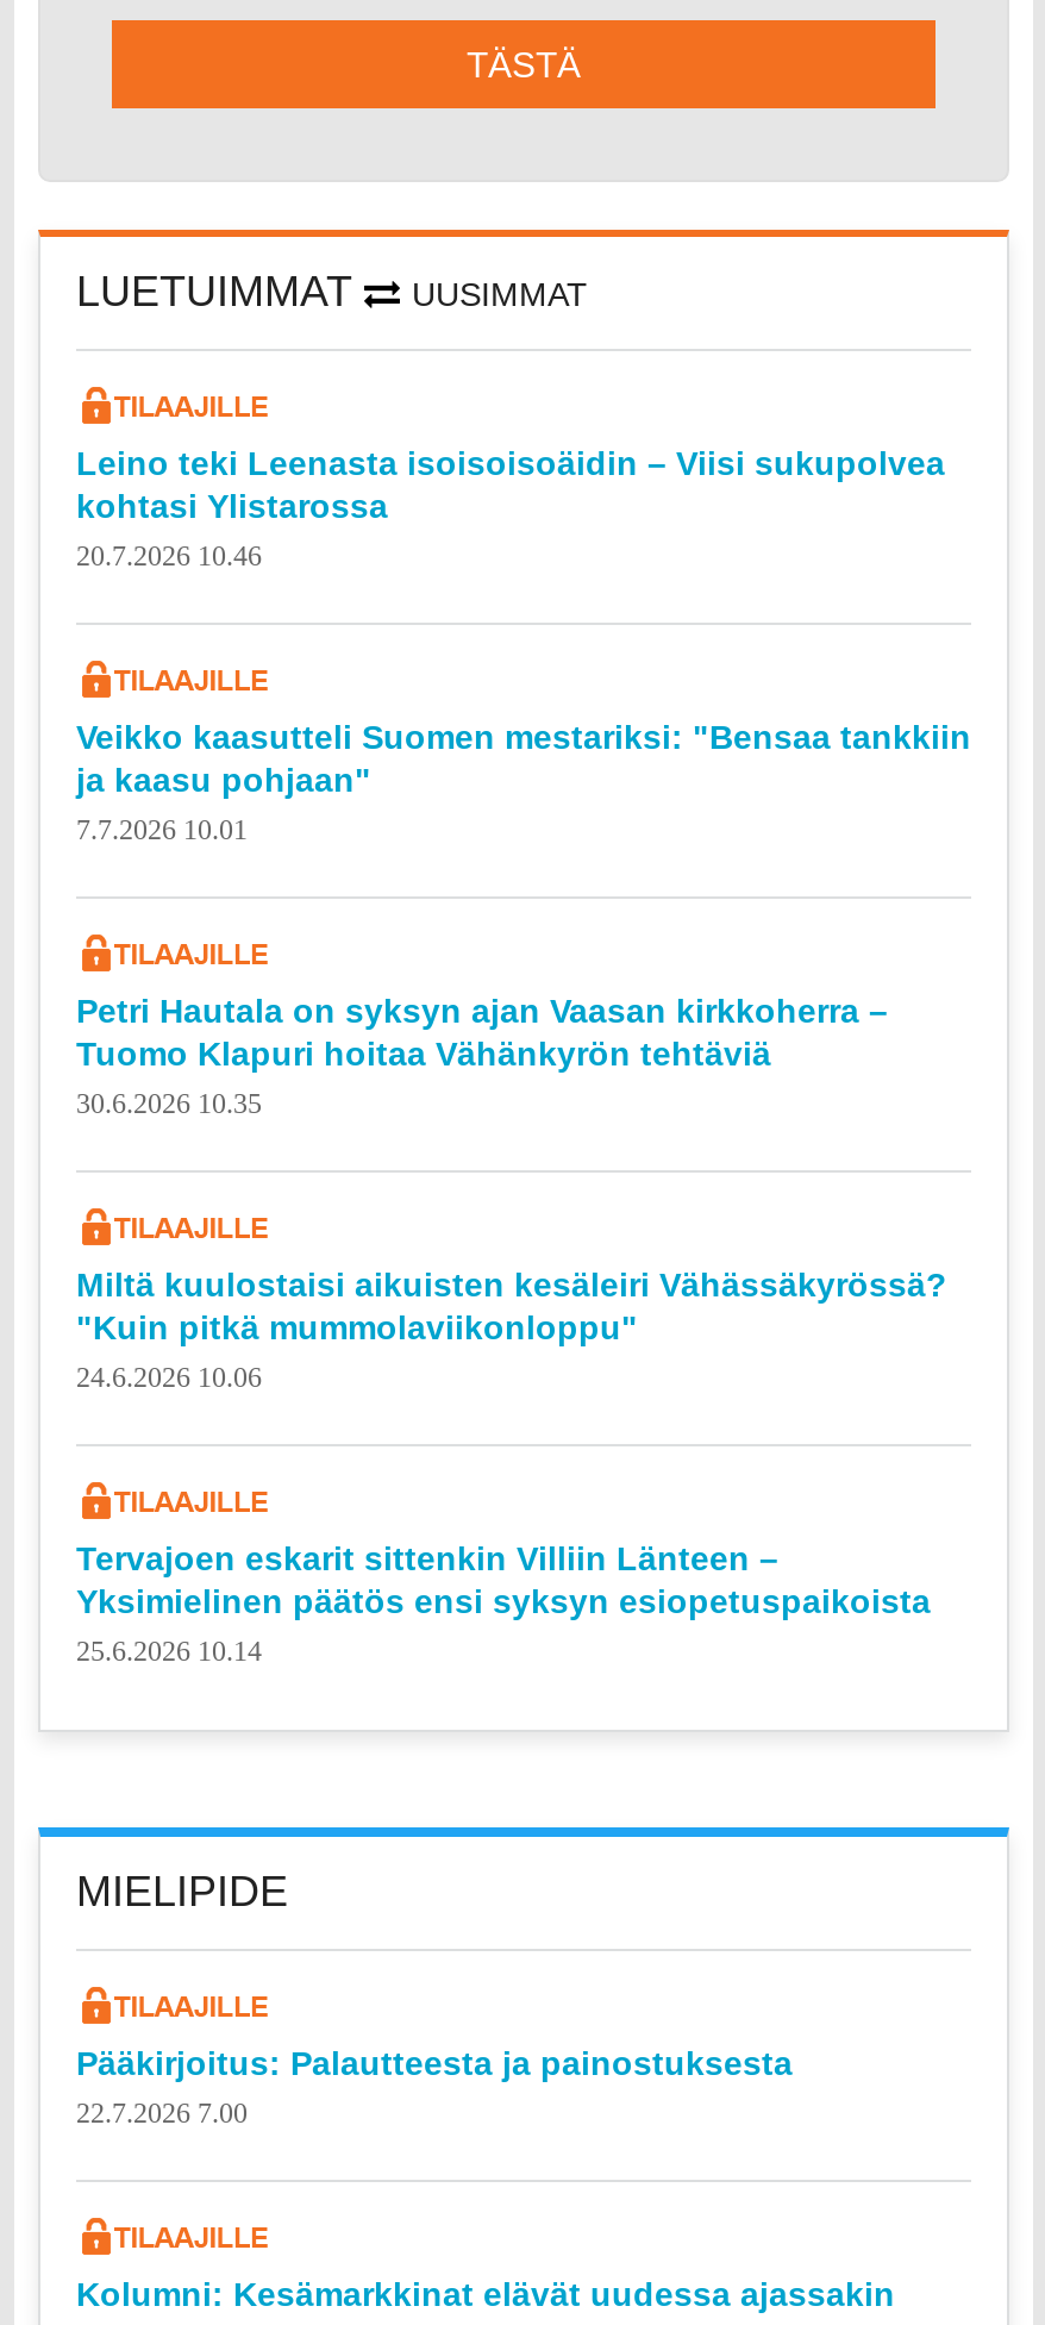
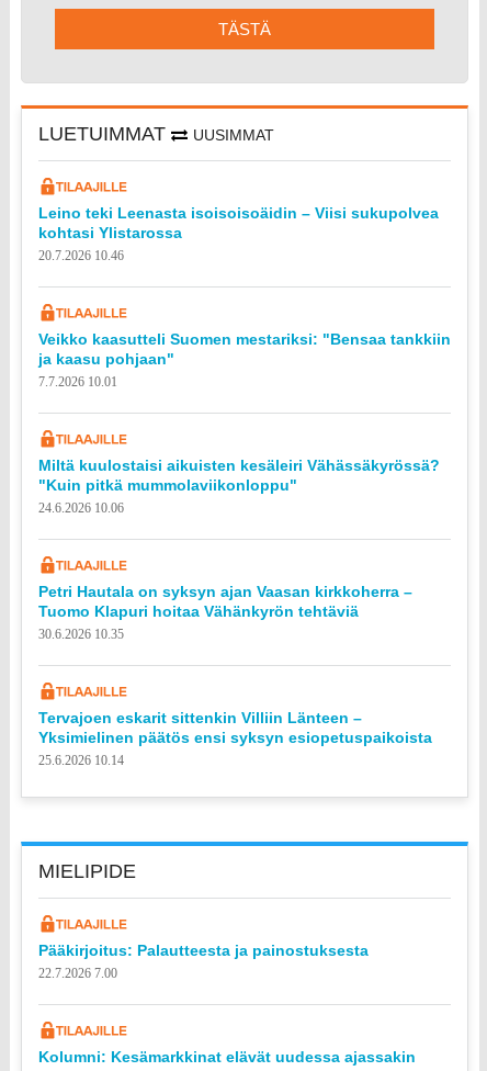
moved down: Petri Hautala on syksyn ajan Vaasan kirkkoherra – | Tuomo Klapuri hoitaa Vähänkyrön tehtäviä | 30.6.2026 10.35

moved up: Miltä kuulostaisi aikuisten kesäleiri Vähässäkyrössä? | "Kuin pitkä mummolaviikonloppu" | 24.6.2026 10.06
